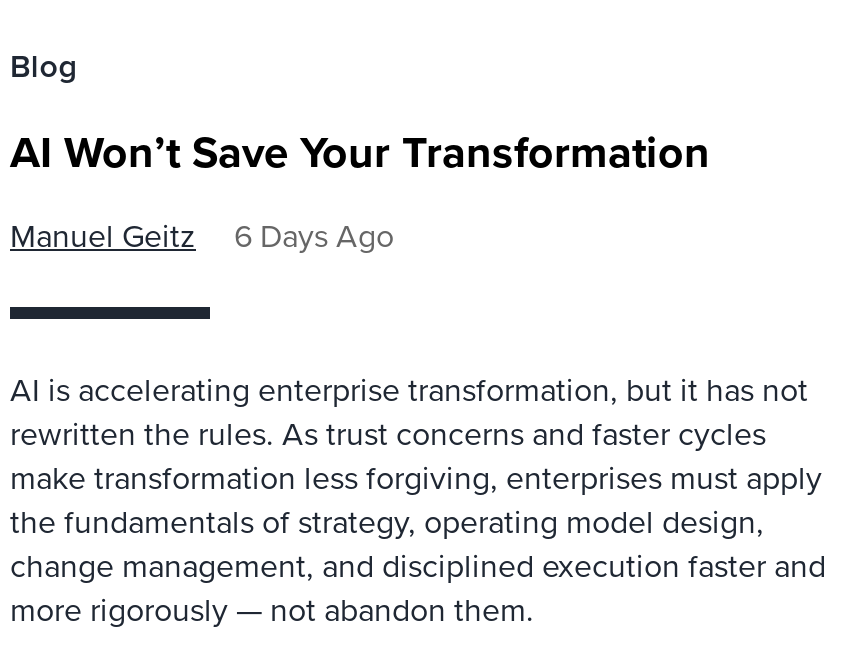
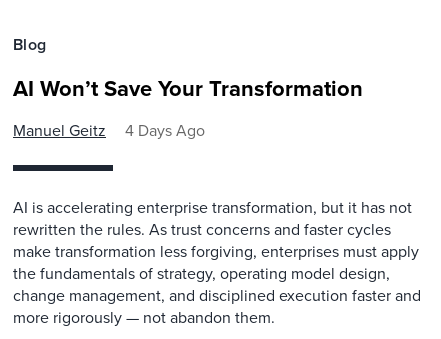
- Manuel Geitz 6 Days Ago
+ Manuel Geitz 4 Days Ago
